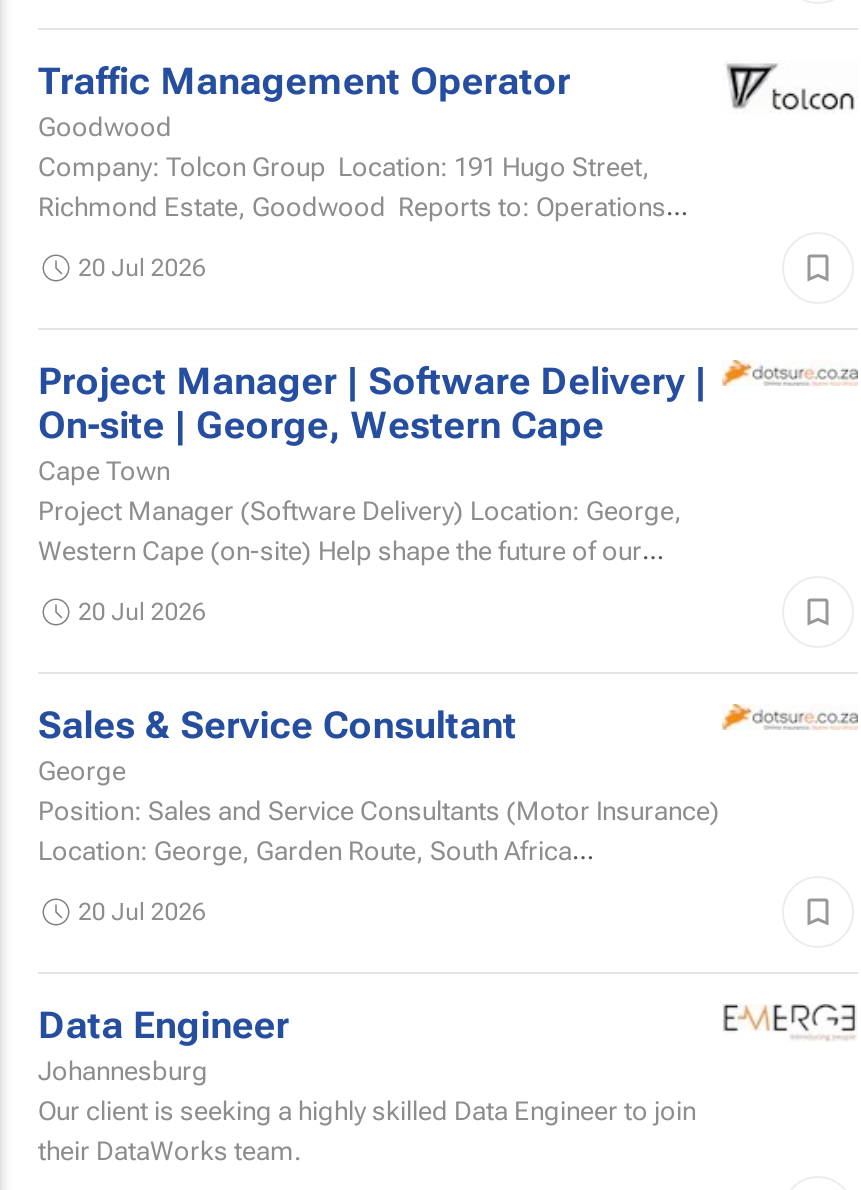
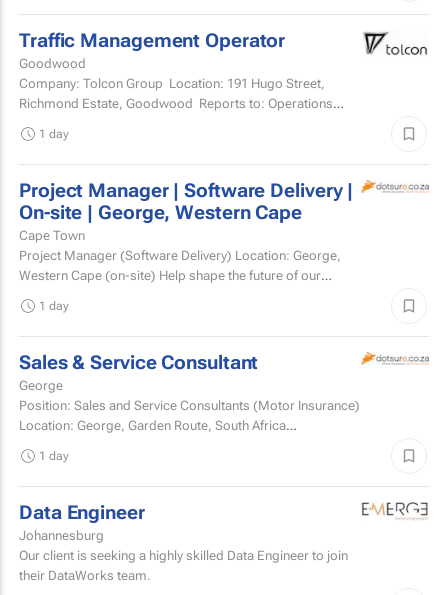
- 20 Jul 2026
+ 1 day

- 20 Jul 2026
+ 1 day

- 20 Jul 2026
+ 1 day
